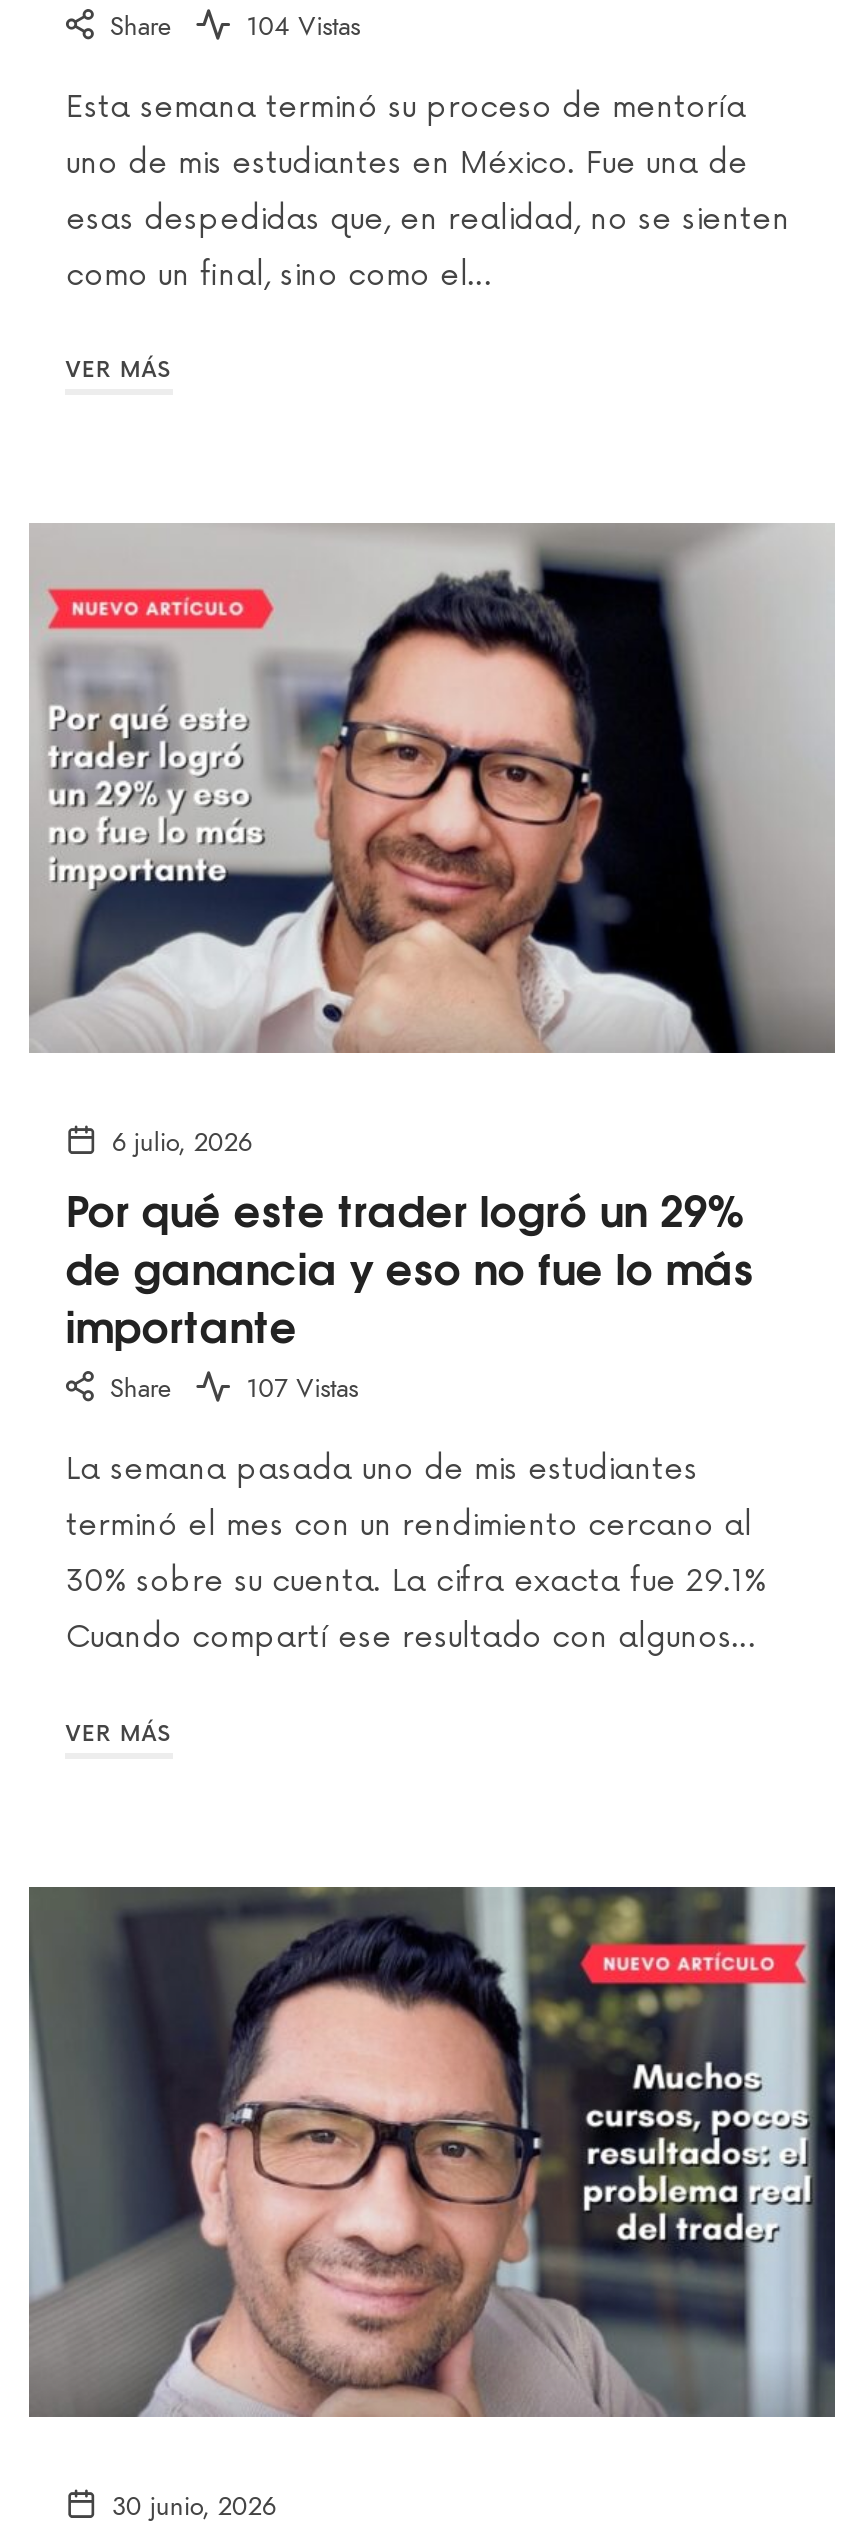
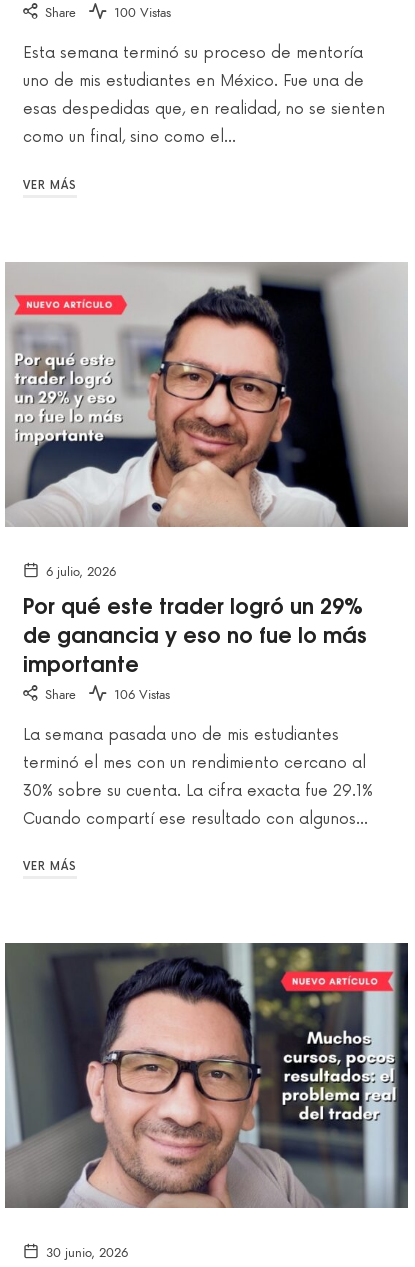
- Share 104 Vistas
+ Share 100 Vistas

- Share 107 Vistas
+ Share 106 Vistas
